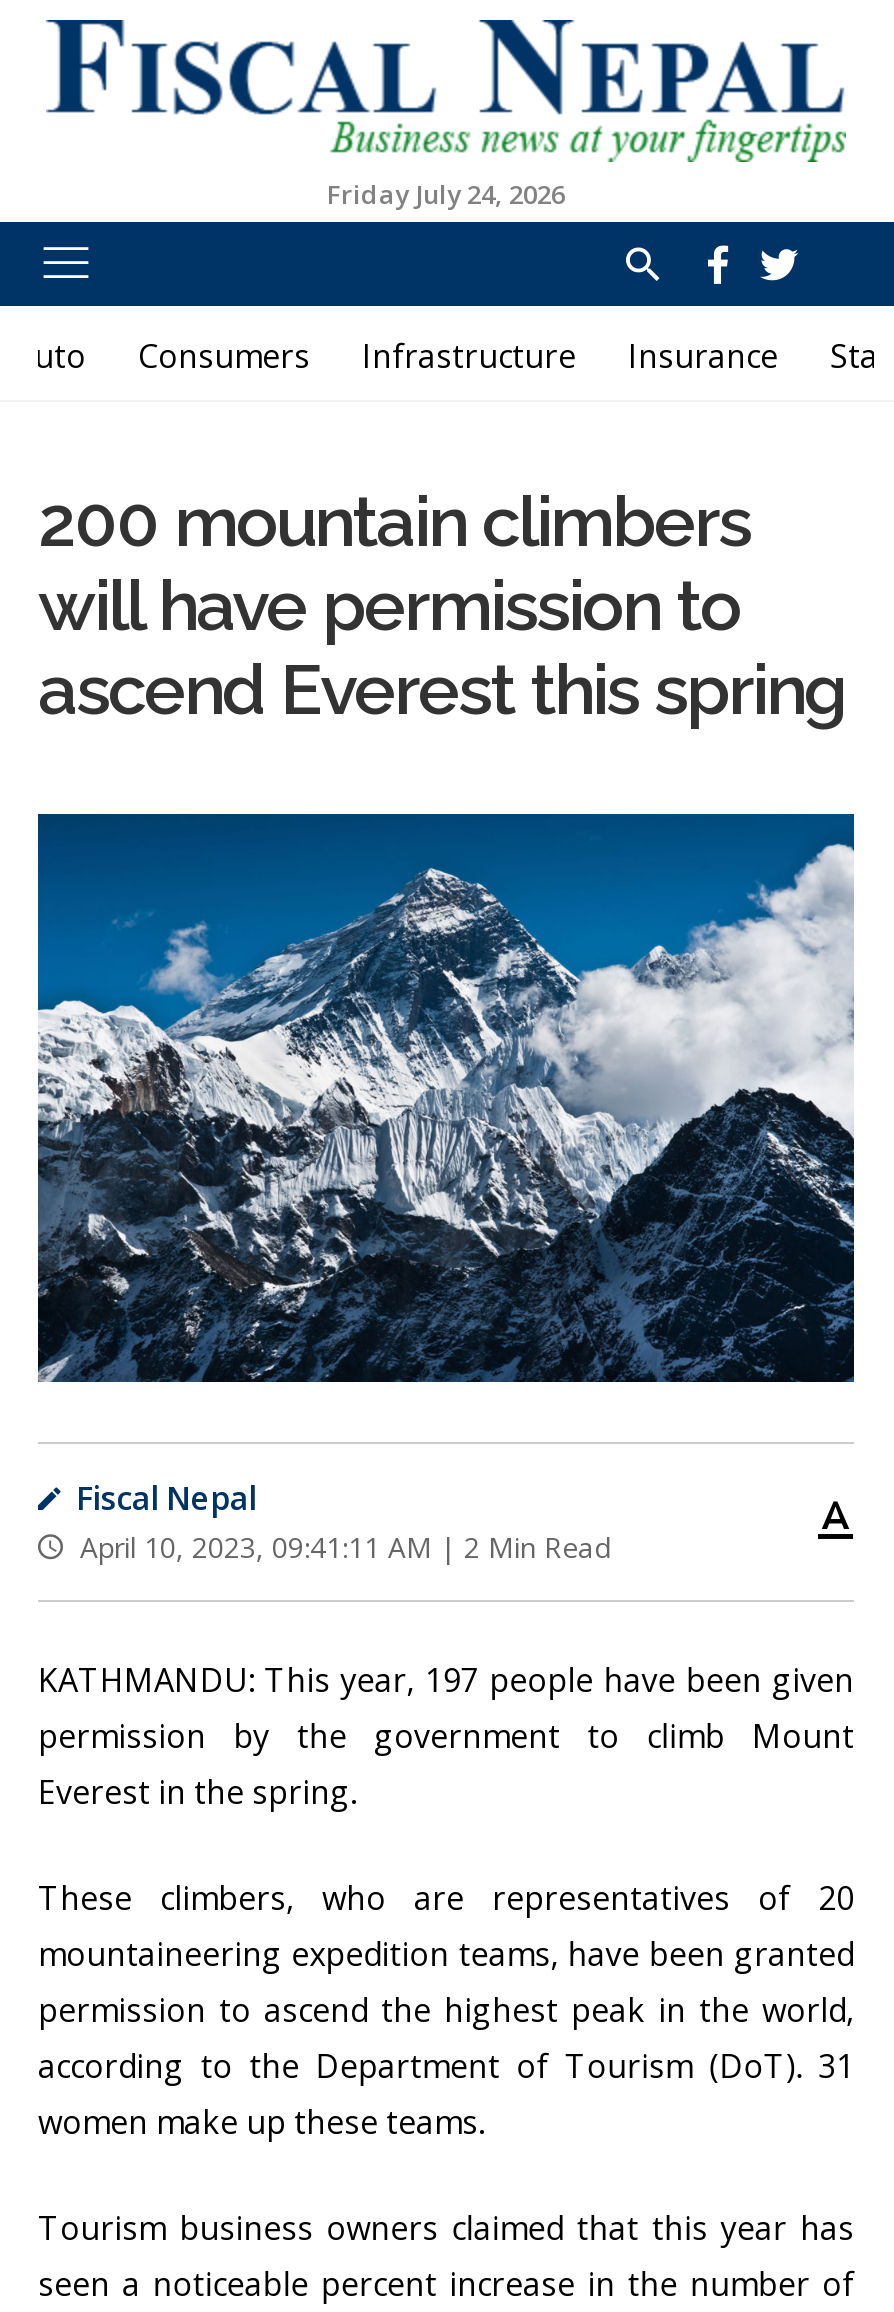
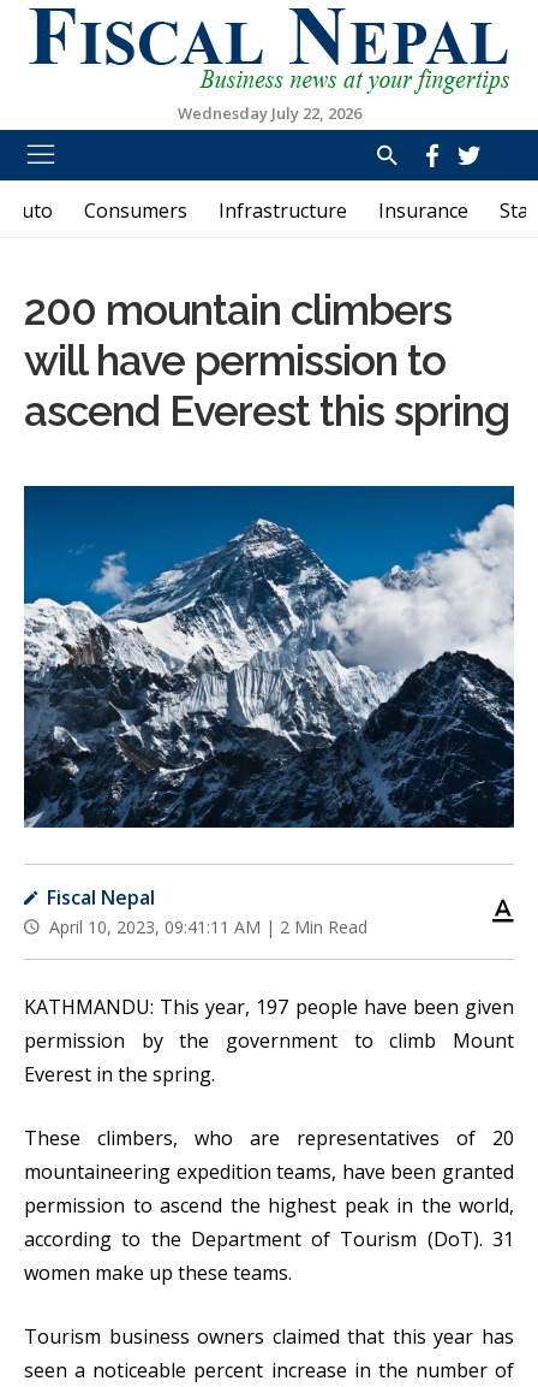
- Friday July 24, 2026
+ Wednesday July 22, 2026
